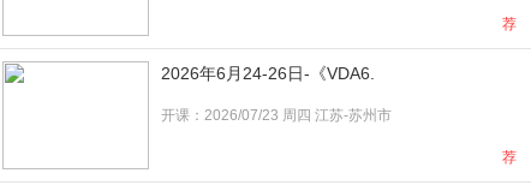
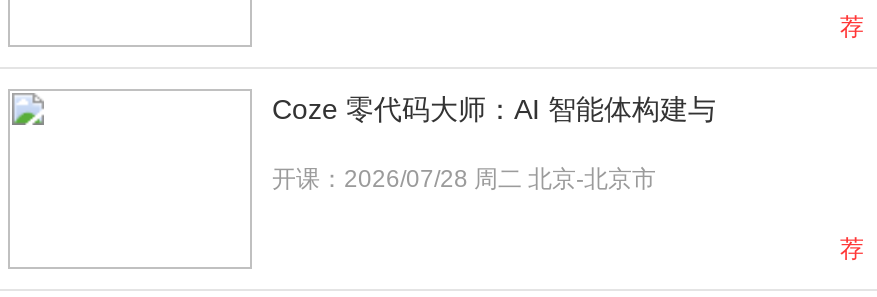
- 2026年6月24-26日-《VDA6.
+ Coze 零代码大师：AI 智能体构建与

- 开课：2026/07/23 周四 江苏-苏州市
+ 开课：2026/07/28 周二 北京-北京市
